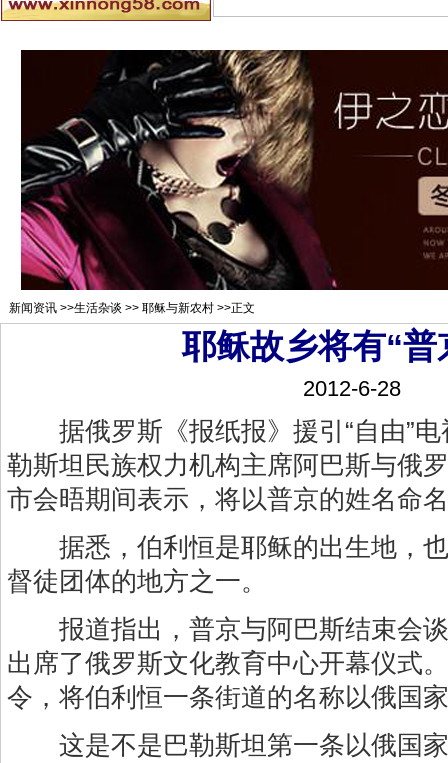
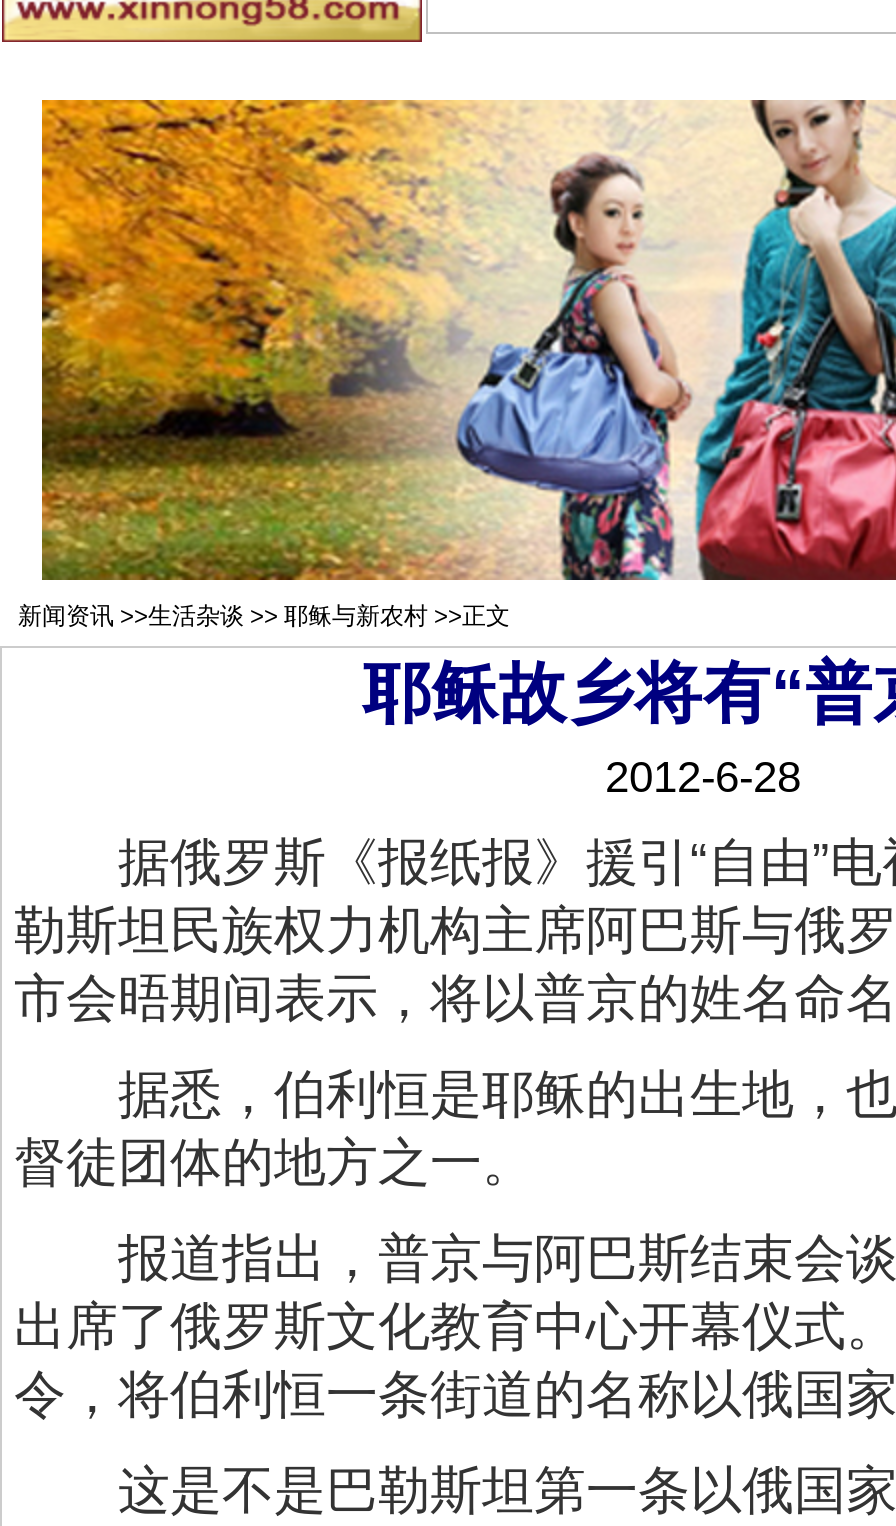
- [image]
+ [image]
